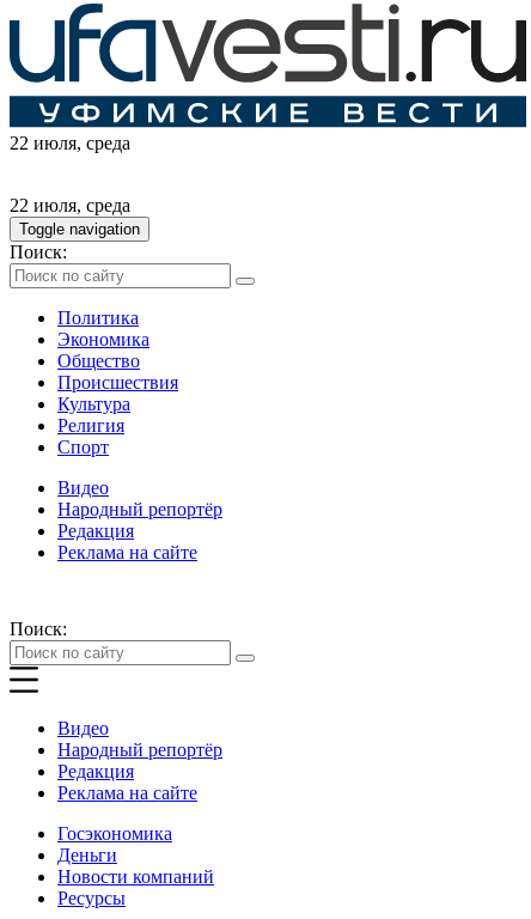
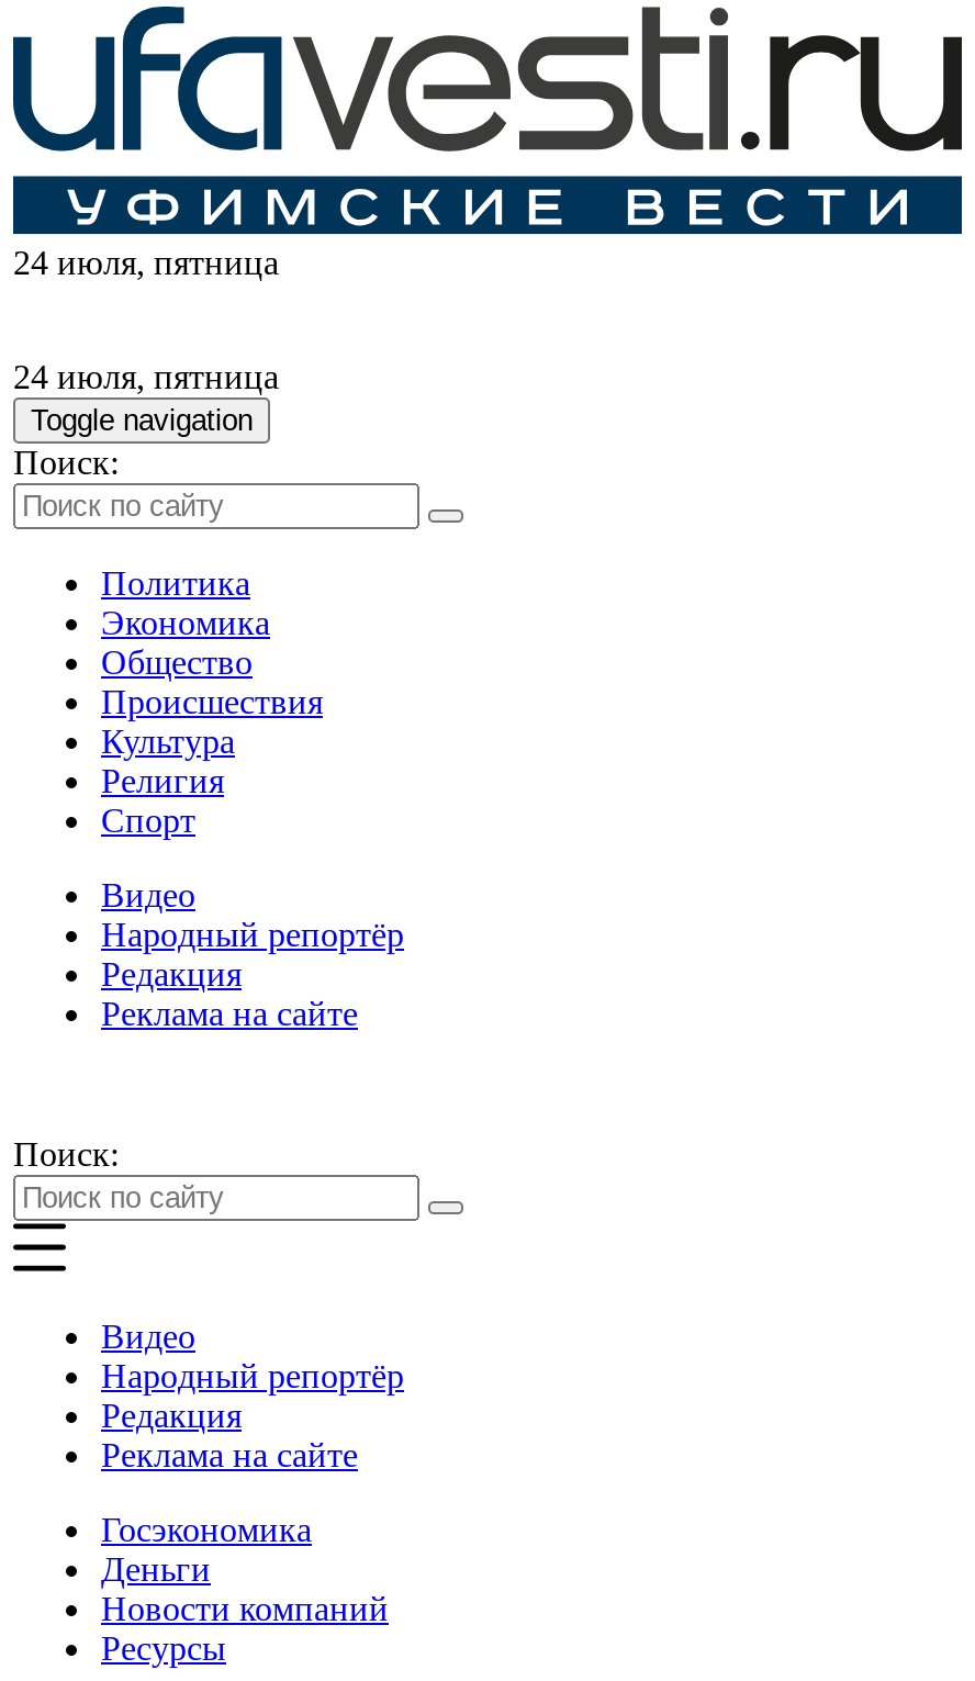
- 22 июля, среда
+ 24 июля, пятница

- 22 июля, среда
+ 24 июля, пятница
